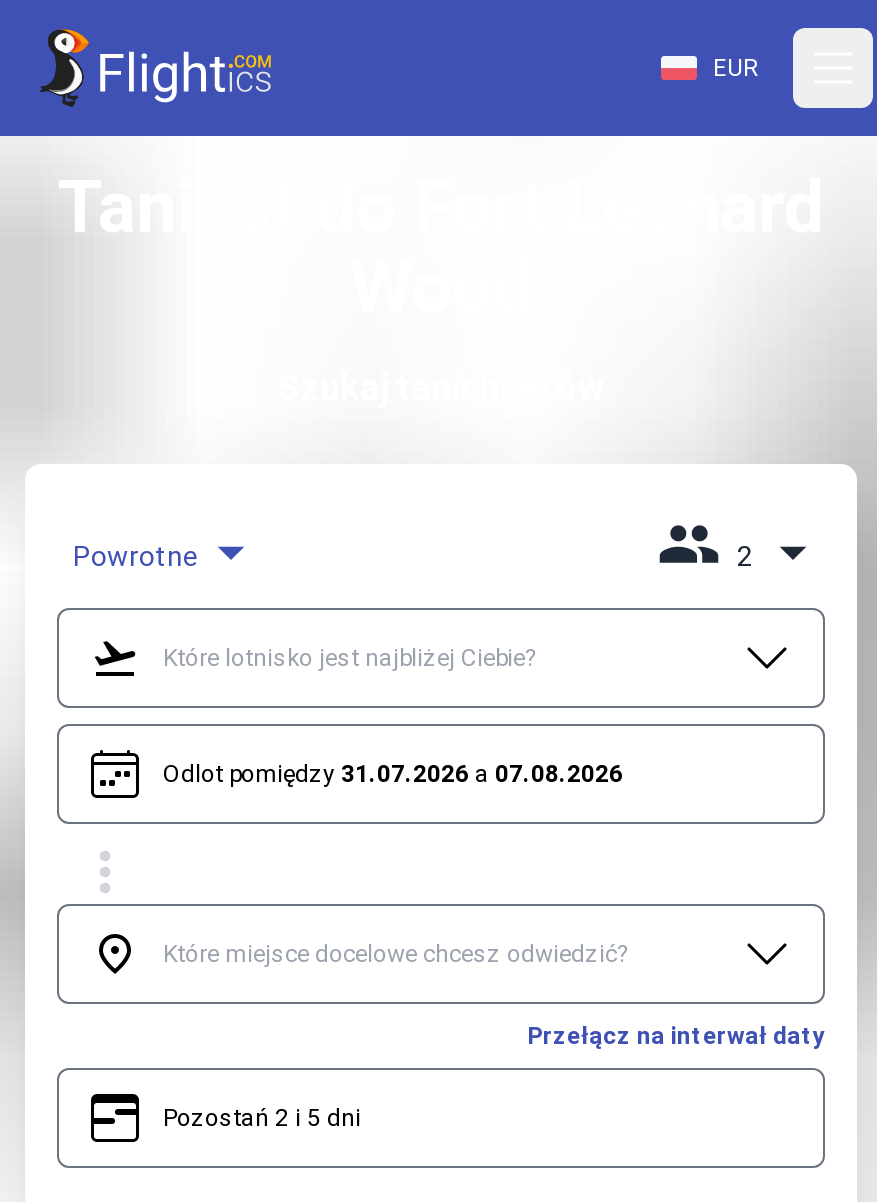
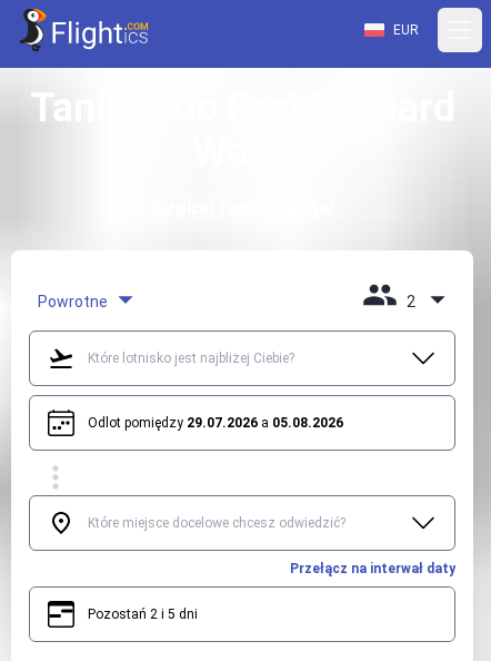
- Odlot pomiędzy 31.07.2026 a 07.08.2026
+ Odlot pomiędzy 29.07.2026 a 05.08.2026
